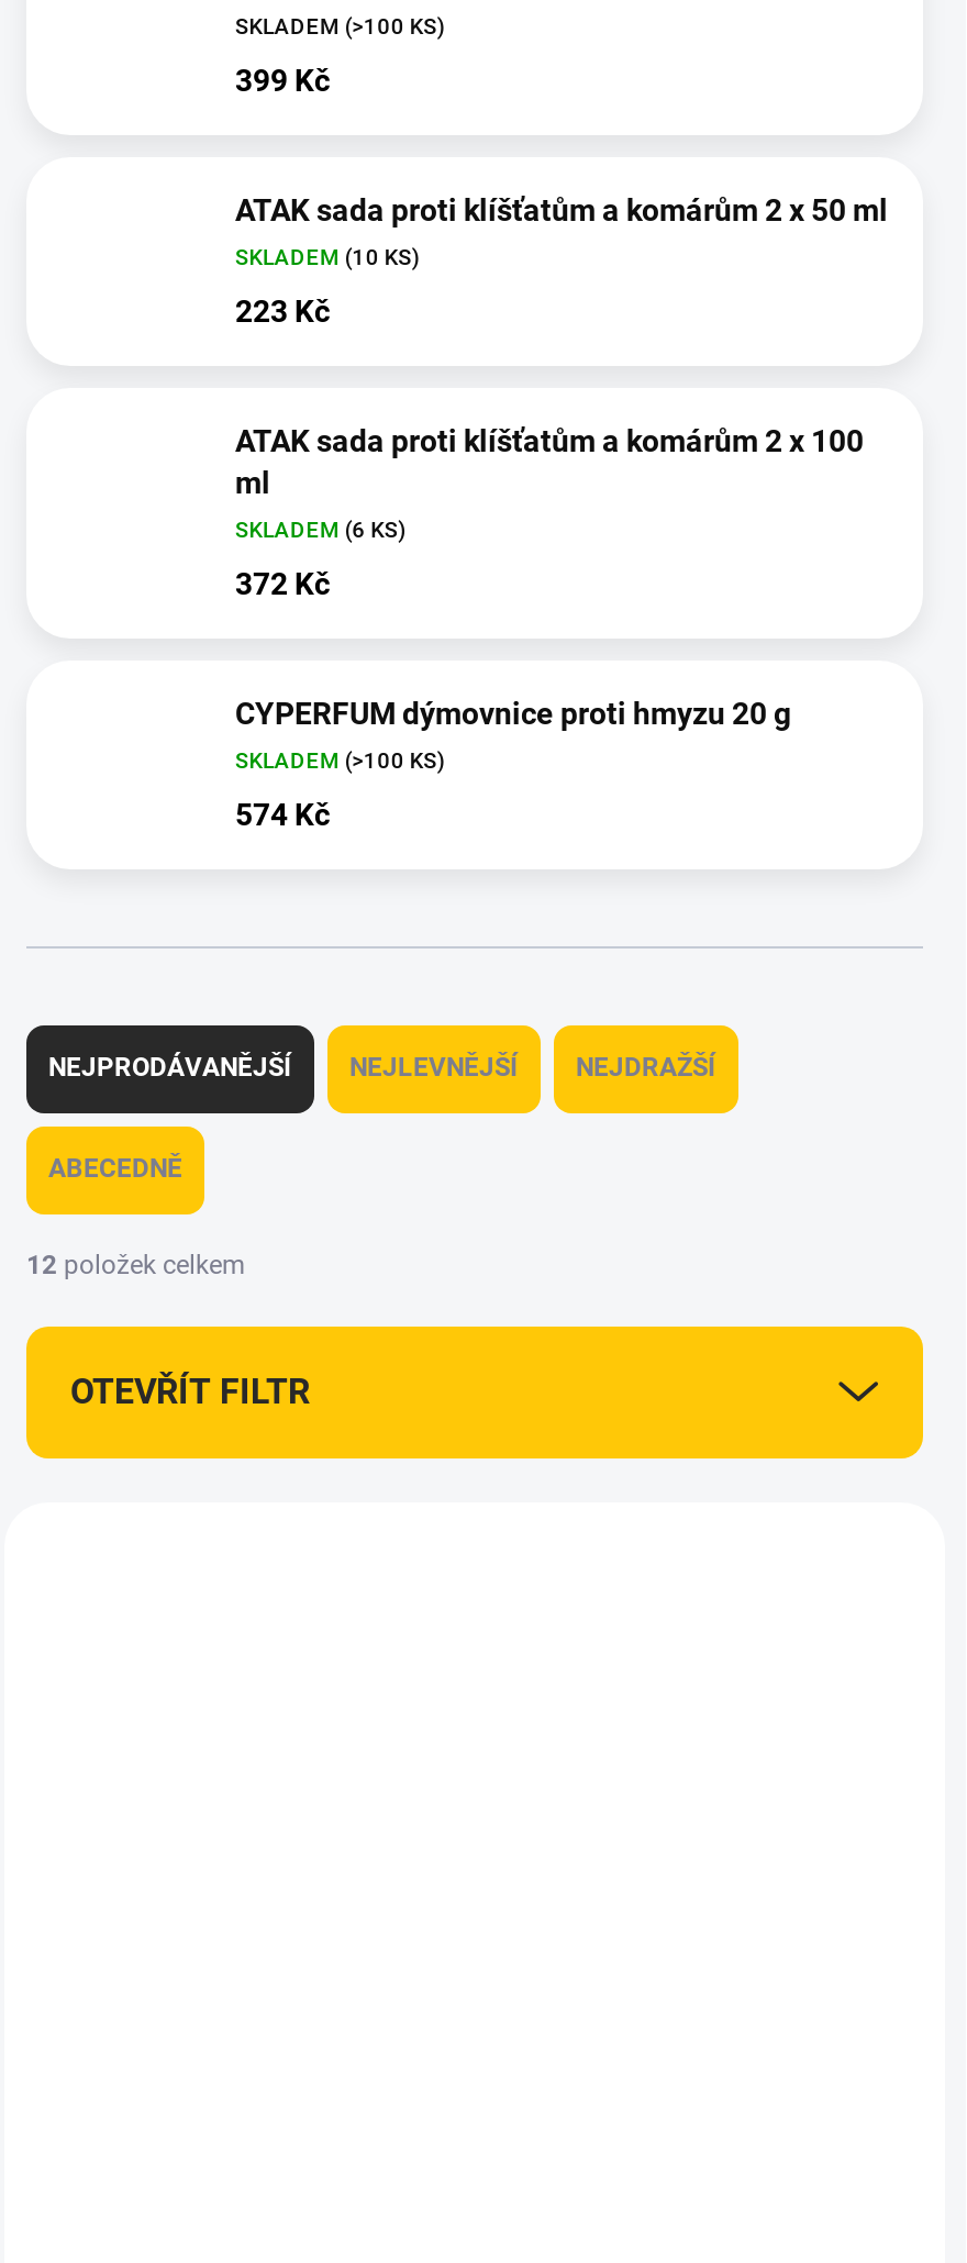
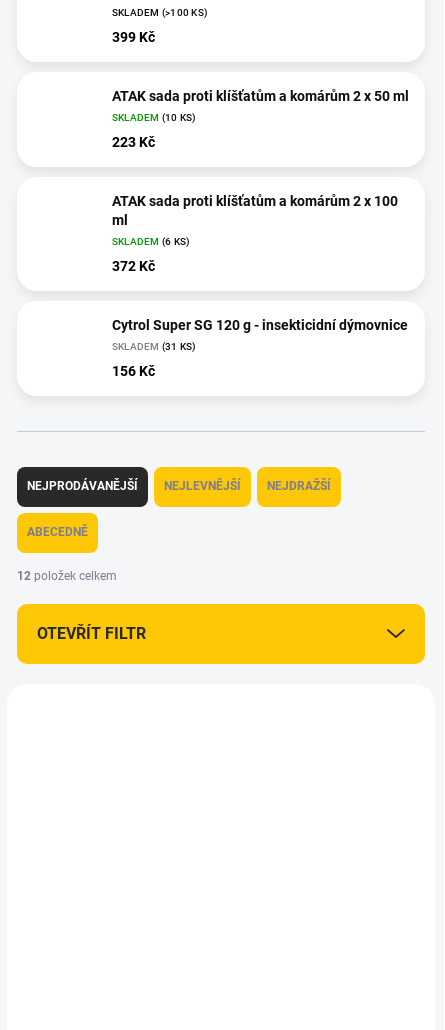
- CYPERFUM dýmovnice proti hmyzu 20 g
+ Cytrol Super SG 120 g - insekticidní dýmovnice

- SKLADEM (>100 KS)
+ SKLADEM (31 KS)

- 574 Kč
+ 156 Kč
